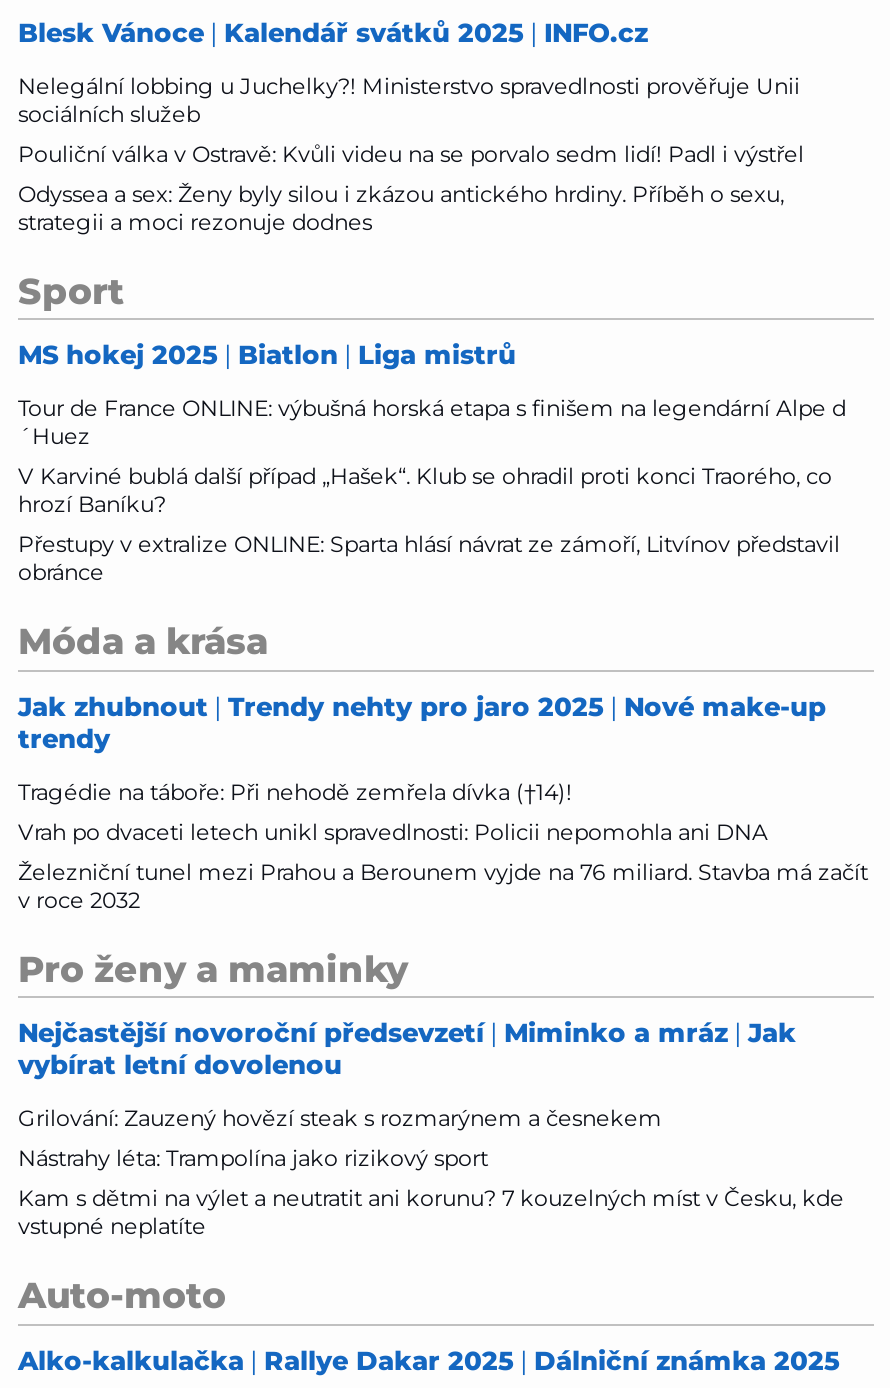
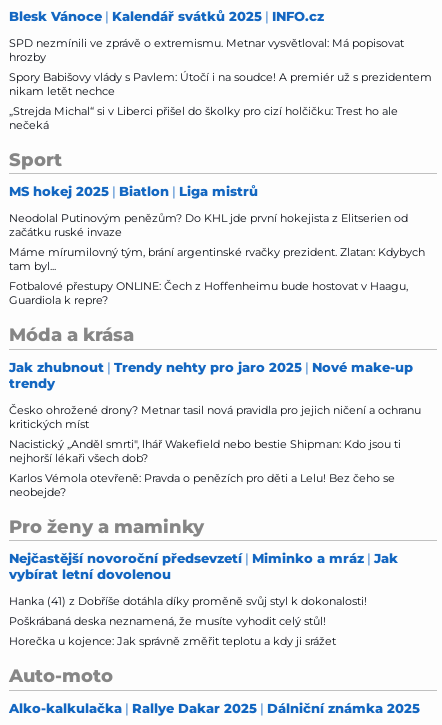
- Nelegální lobbing u Juchelky?! Ministerstvo spravedlnosti prověřuje Unii
- sociálních služeb
- Pouliční válka v Ostravě: Kvůli videu na se porvalo sedm lidí! Padl i výstřel
- Odyssea a sex: Ženy byly silou i zkázou antického hrdiny. Příběh o sexu,
- strategii a moci rezonuje dodnes
+ SPD nezmínili ve zprávě o extremismu. Metnar vysvětloval: Má popisovat
+ hrozby
+ Spory Babišovy vlády s Pavlem: Útočí i na soudce! A premiér už s prezidentem
+ nikam letět nechce
+ „Strejda Michal“ si v Liberci přišel do školky pro cizí holčičku: Trest ho ale
+ nečeká

- Tour de France ONLINE: výbušná horská etapa s finišem na legendární Alpe d
- ´Huez
- V Karviné bublá další případ „Hašek“. Klub se ohradil proti konci Traorého, co
- hrozí Baníku?
- Přestupy v extralize ONLINE: Sparta hlásí návrat ze zámoří, Litvínov představil
- obránce
+ Neodolal Putinovým penězům? Do KHL jde první hokejista z Elitserien od
+ začátku ruské invaze
+ Máme mírumilovný tým, brání argentinské rvačky prezident. Zlatan: Kdybych
+ tam byl...
+ Fotbalové přestupy ONLINE: Čech z Hoffenheimu bude hostovat v Haagu,
+ Guardiola k repre?

- Tragédie na táboře: Při nehodě zemřela dívka (†14)!
- Vrah po dvaceti letech unikl spravedlnosti: Policii nepomohla ani DNA
- Železniční tunel mezi Prahou a Berounem vyjde na 76 miliard. Stavba má začít
- v roce 2032
+ Česko ohrožené drony? Metnar tasil nová pravidla pro jejich ničení a ochranu
+ kritických míst
+ Nacistický „Anděl smrti", lhář Wakefield nebo bestie Shipman: Kdo jsou ti
+ nejhorší lékaři všech dob?
+ Karlos Vémola otevřeně: Pravda o penězích pro děti a Lelu! Bez čeho se
+ neobejde?

- Grilování: Zauzený hovězí steak s rozmarýnem a česnekem
- Nástrahy léta: Trampolína jako rizikový sport
- Kam s dětmi na výlet a neutratit ani korunu? 7 kouzelných míst v Česku, kde
- vstupné neplatíte
+ Hanka (41) z Dobříše dotáhla díky proměně svůj styl k dokonalosti!
+ Poškrábaná deska neznamená, že musíte vyhodit celý stůl!
+ Horečka u kojence: Jak správně změřit teplotu a kdy ji srážet
